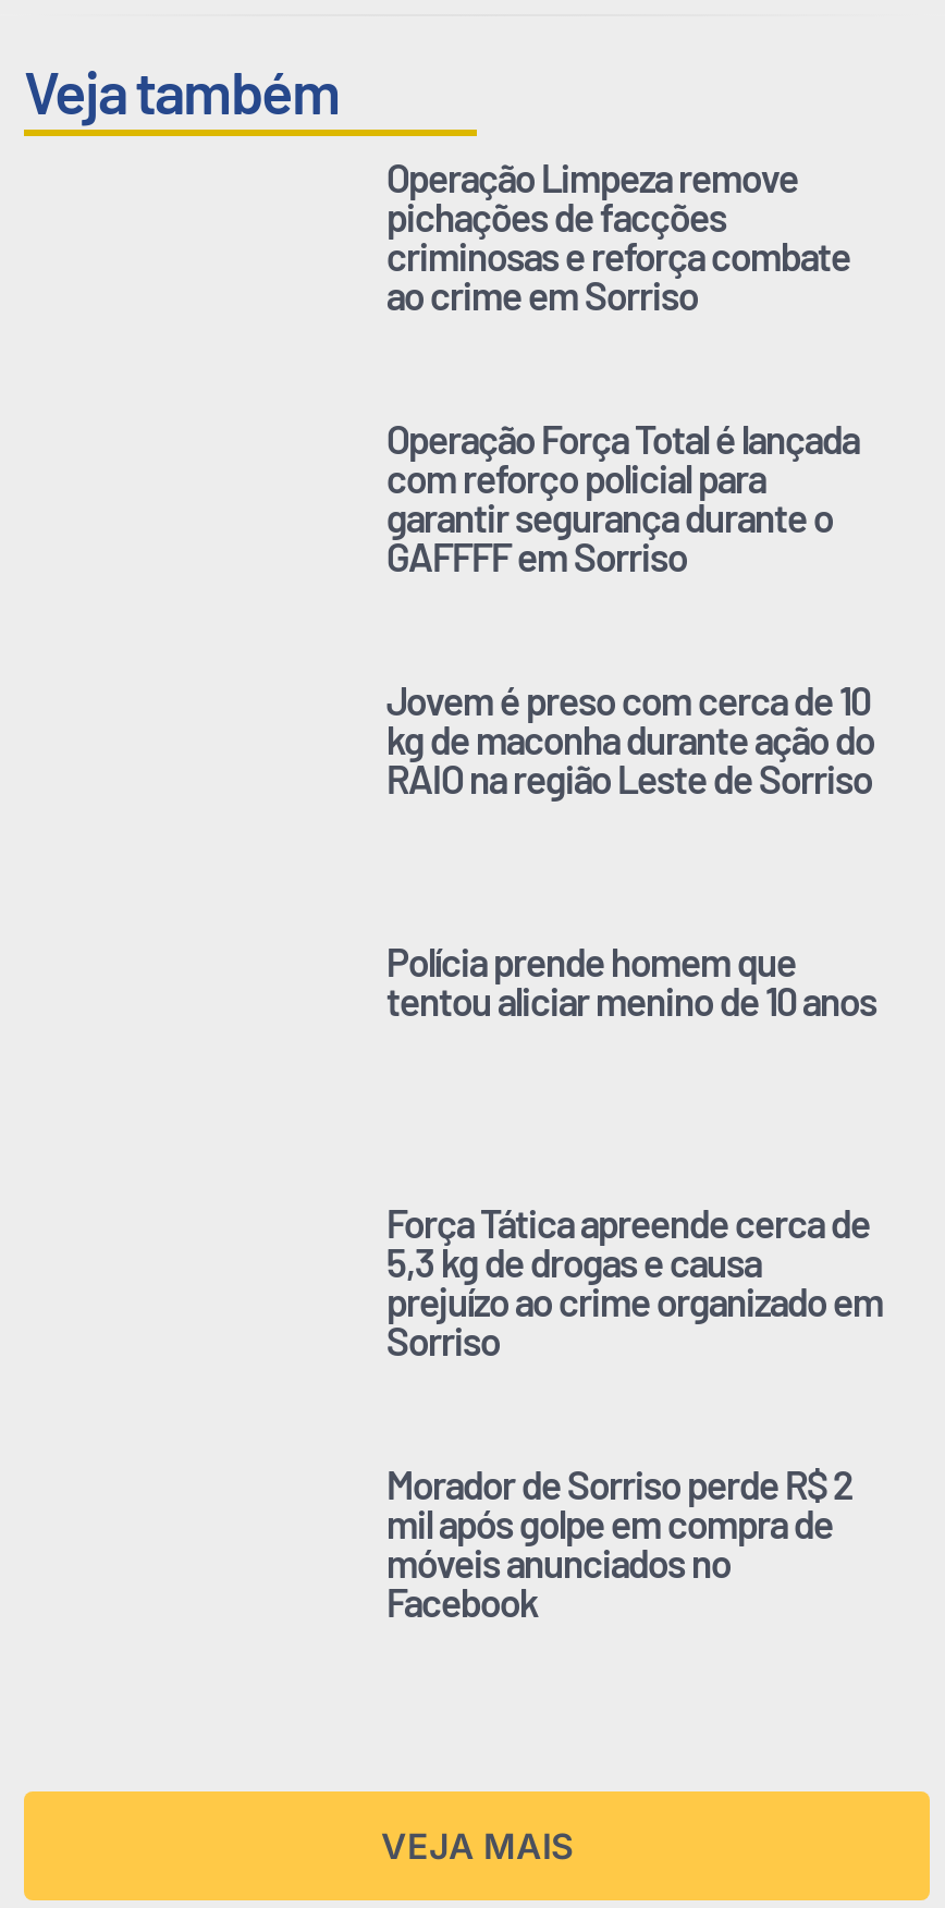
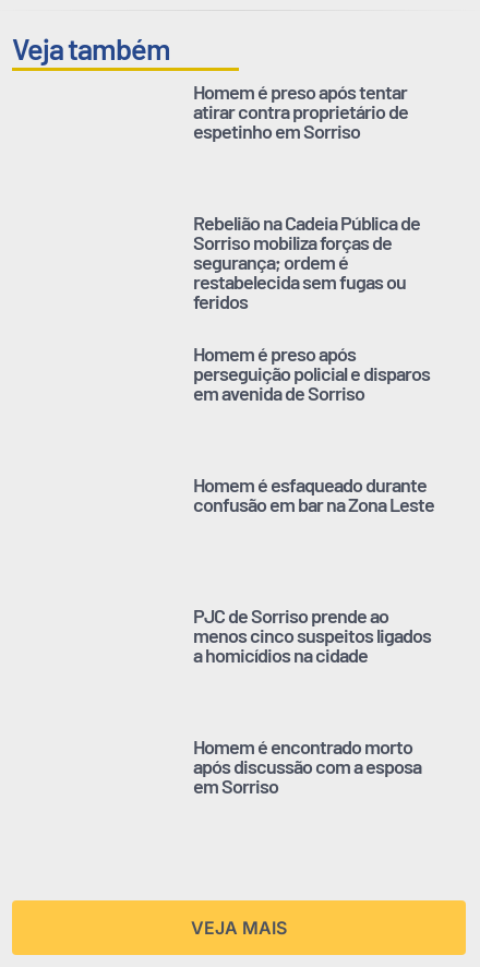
- Operação Limpeza remove
- pichações de facções
- criminosas e reforça combate
- ao crime em Sorriso
+ Homem é preso após tentar
+ atirar contra proprietário de
+ espetinho em Sorriso

- Operação Força Total é lançada
- com reforço policial para
- garantir segurança durante o
- GAFFFF em Sorriso
+ Rebelião na Cadeia Pública de
+ Sorriso mobiliza forças de
+ segurança; ordem é
+ restabelecida sem fugas ou
+ feridos

- Jovem é preso com cerca de 10
- kg de maconha durante ação do
- RAIO na região Leste de Sorriso
+ Homem é preso após
+ perseguição policial e disparos
+ em avenida de Sorriso

- Polícia prende homem que
- tentou aliciar menino de 10 anos
+ Homem é esfaqueado durante
+ confusão em bar na Zona Leste

- Força Tática apreende cerca de
- 5,3 kg de drogas e causa
- prejuízo ao crime organizado em
- Sorriso
+ PJC de Sorriso prende ao
+ menos cinco suspeitos ligados
+ a homicídios na cidade

- Morador de Sorriso perde R$ 2
- mil após golpe em compra de
- móveis anunciados no
- Facebook
+ Homem é encontrado morto
+ após discussão com a esposa
+ em Sorriso
